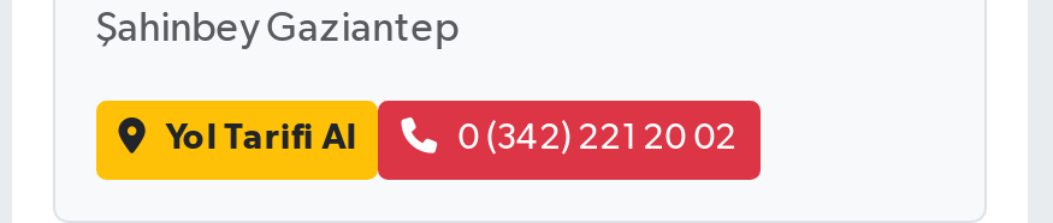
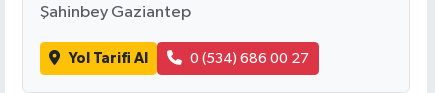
- 0 (342) 221 20 02
+ 0 (534) 686 00 27
